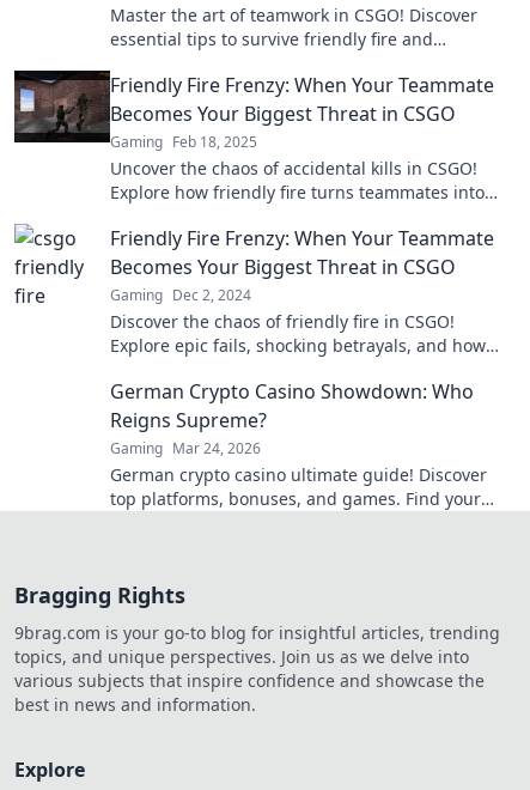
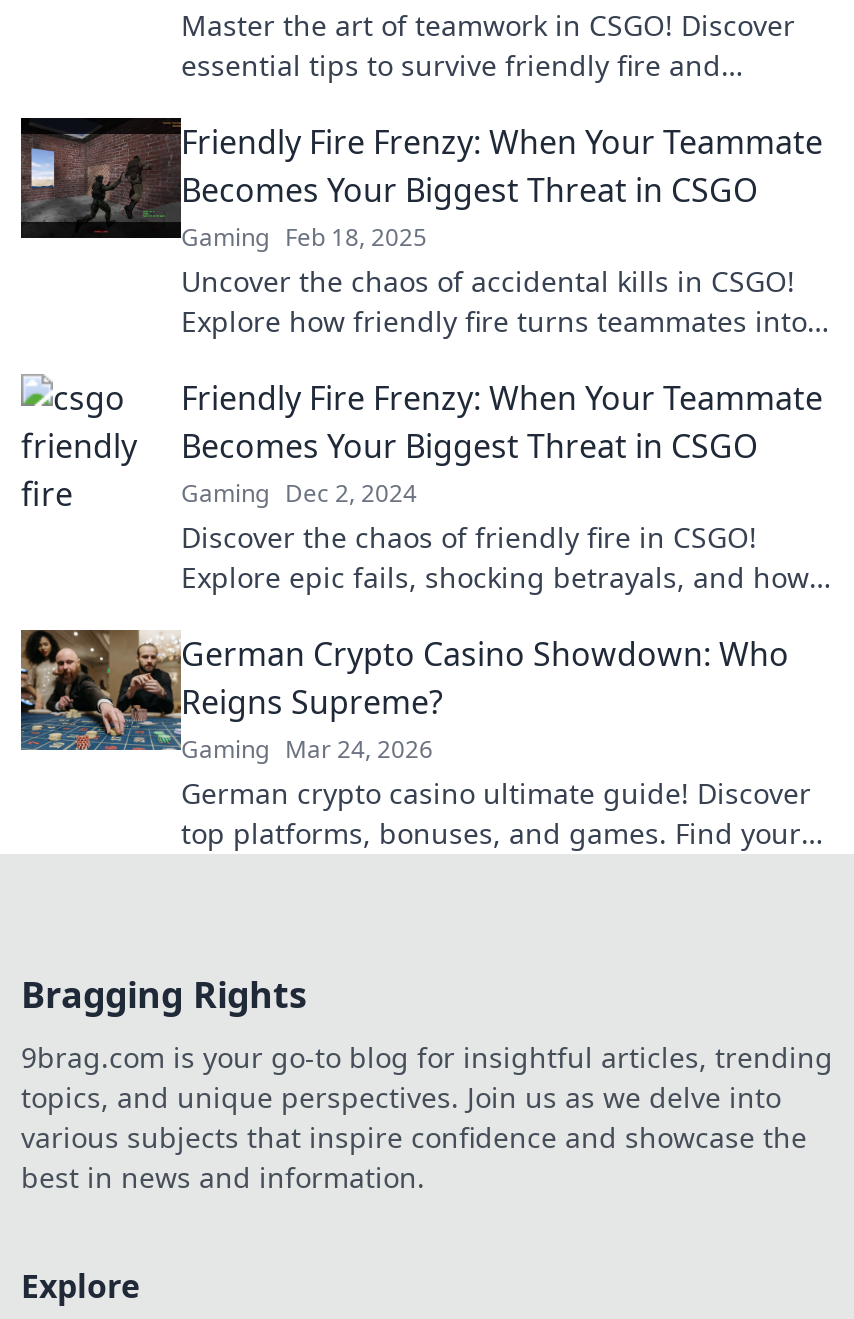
+ [image]
